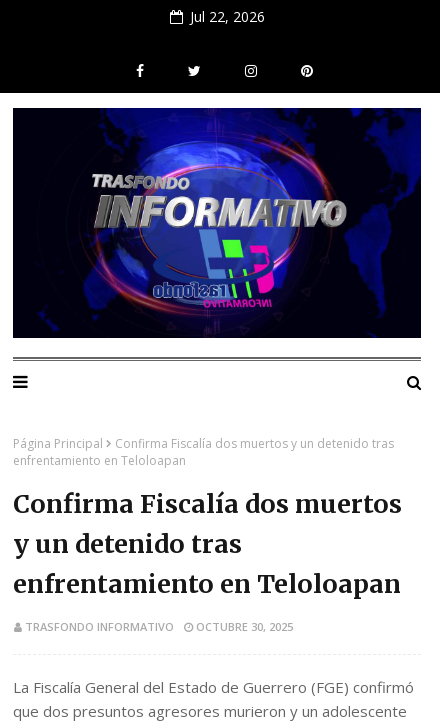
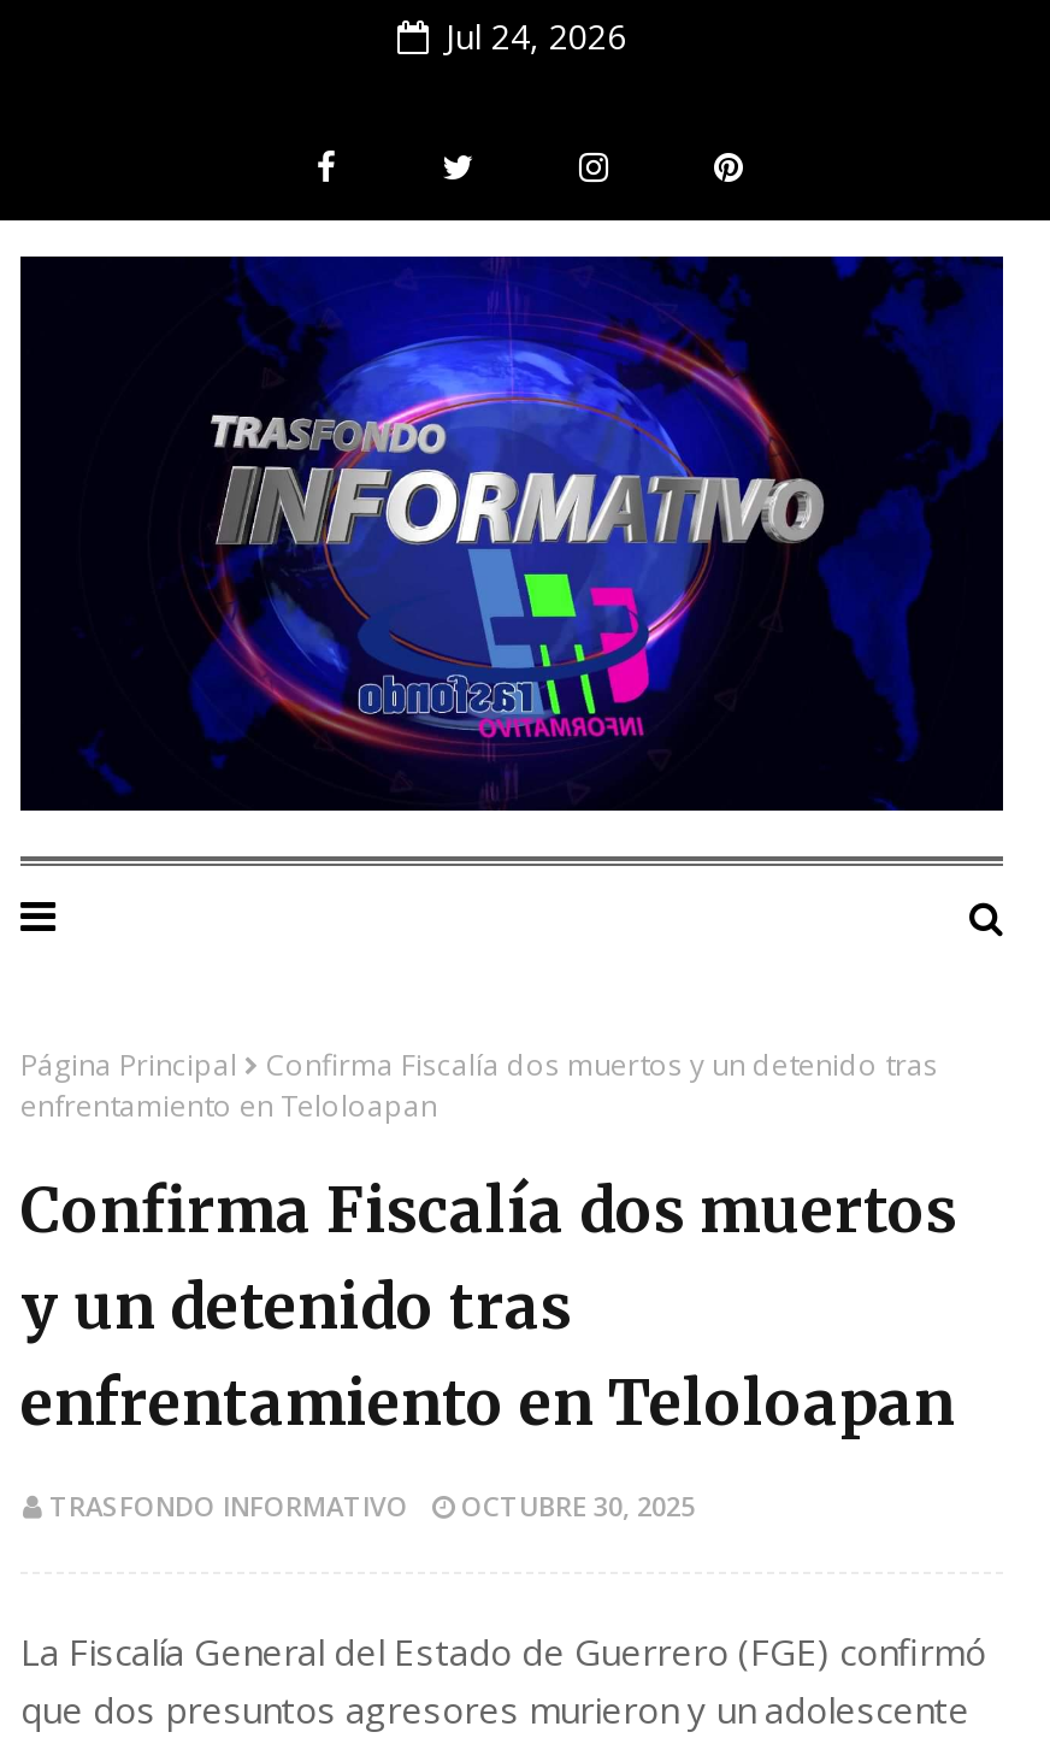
- Jul 22, 2026
+ Jul 24, 2026
